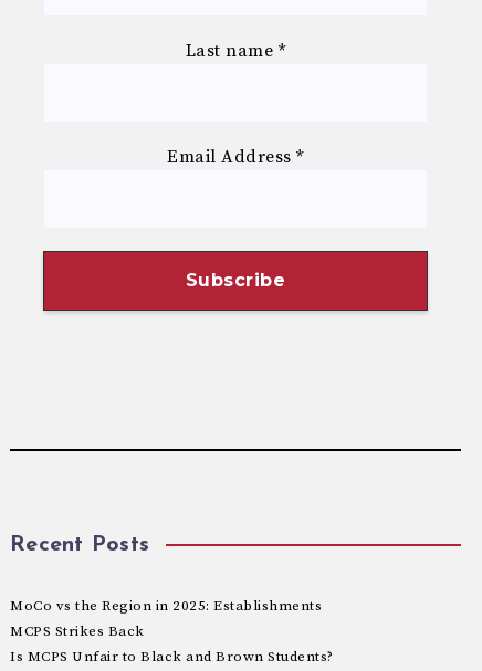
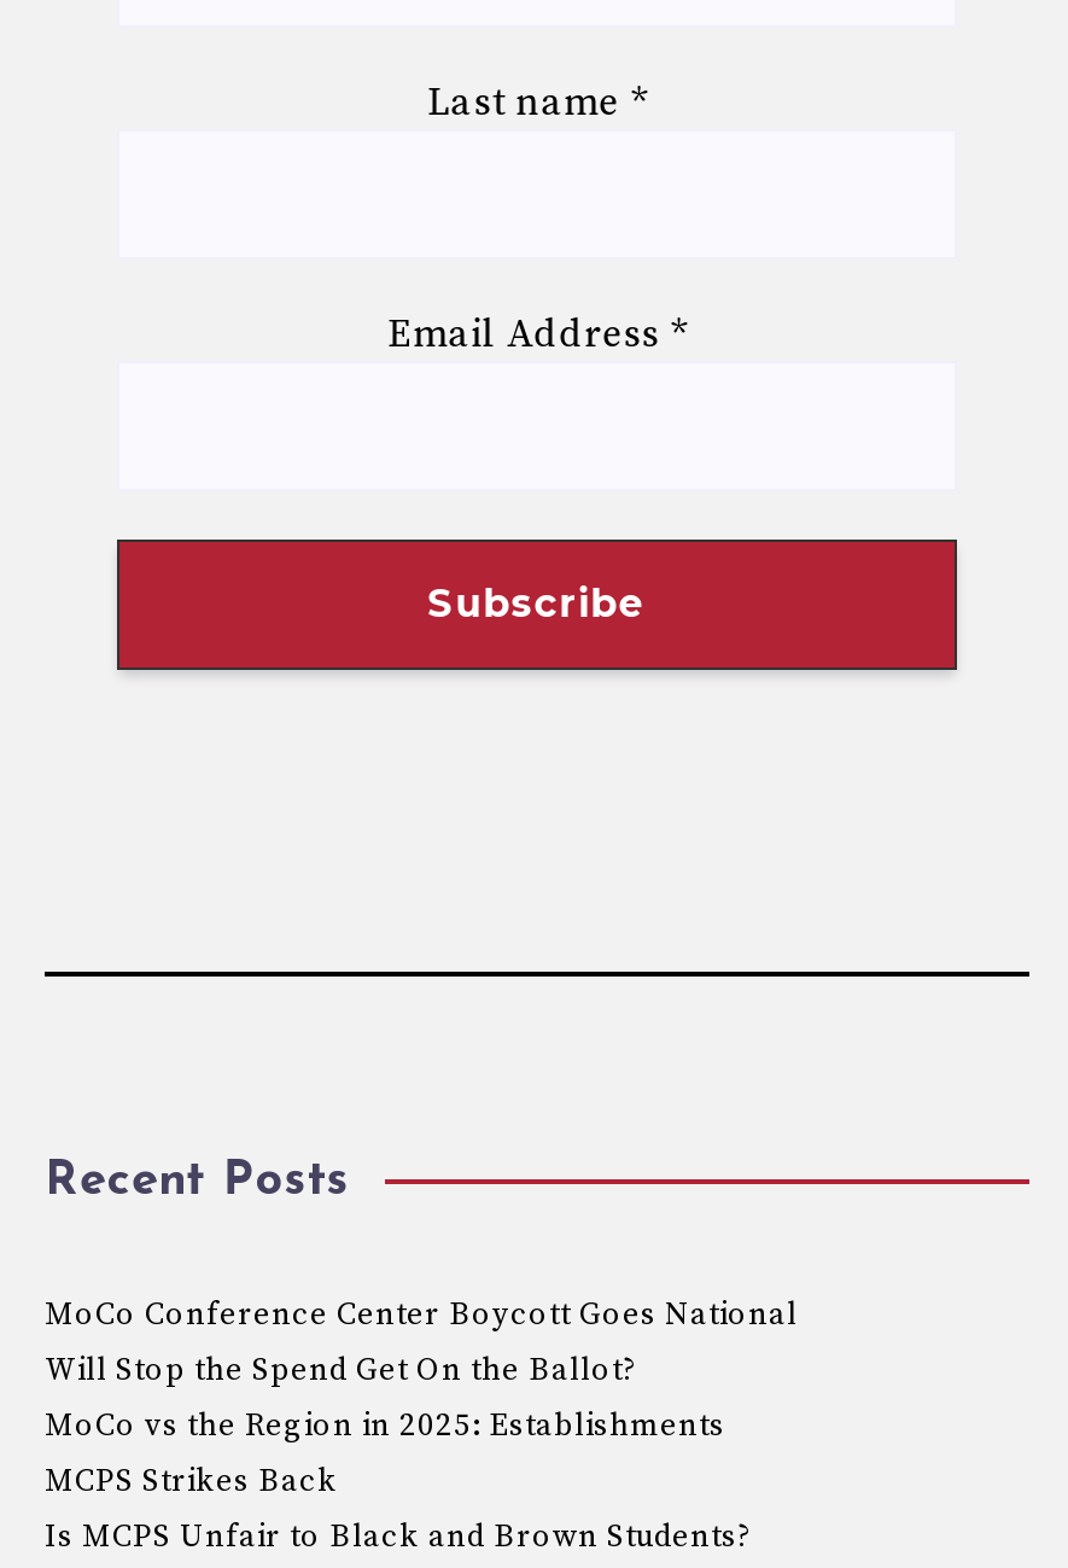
+ MoCo Conference Center Boycott Goes National
+ Will Stop the Spend Get On the Ballot?
